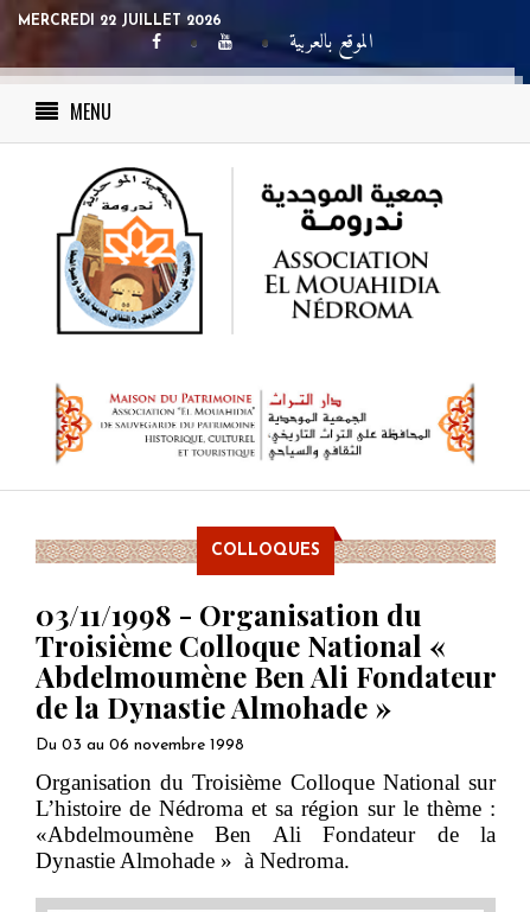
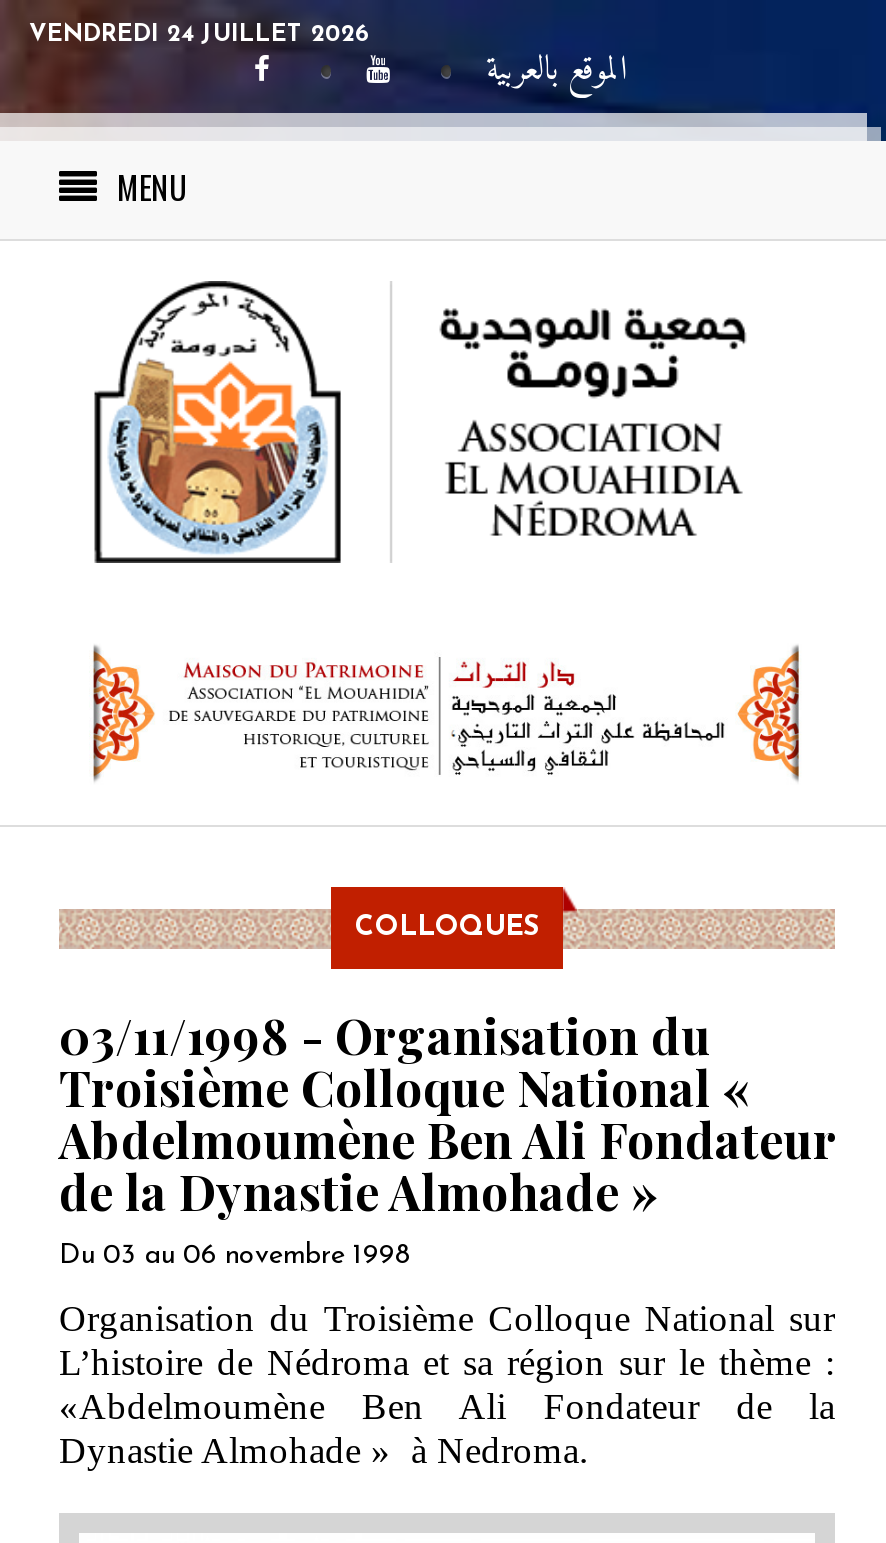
- MERCREDI 22 JUILLET 2026
+ VENDREDI 24 JUILLET 2026
